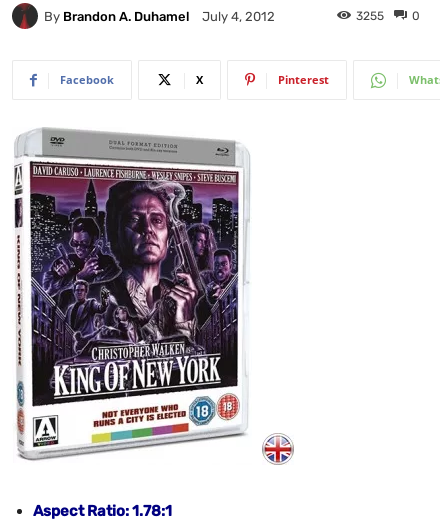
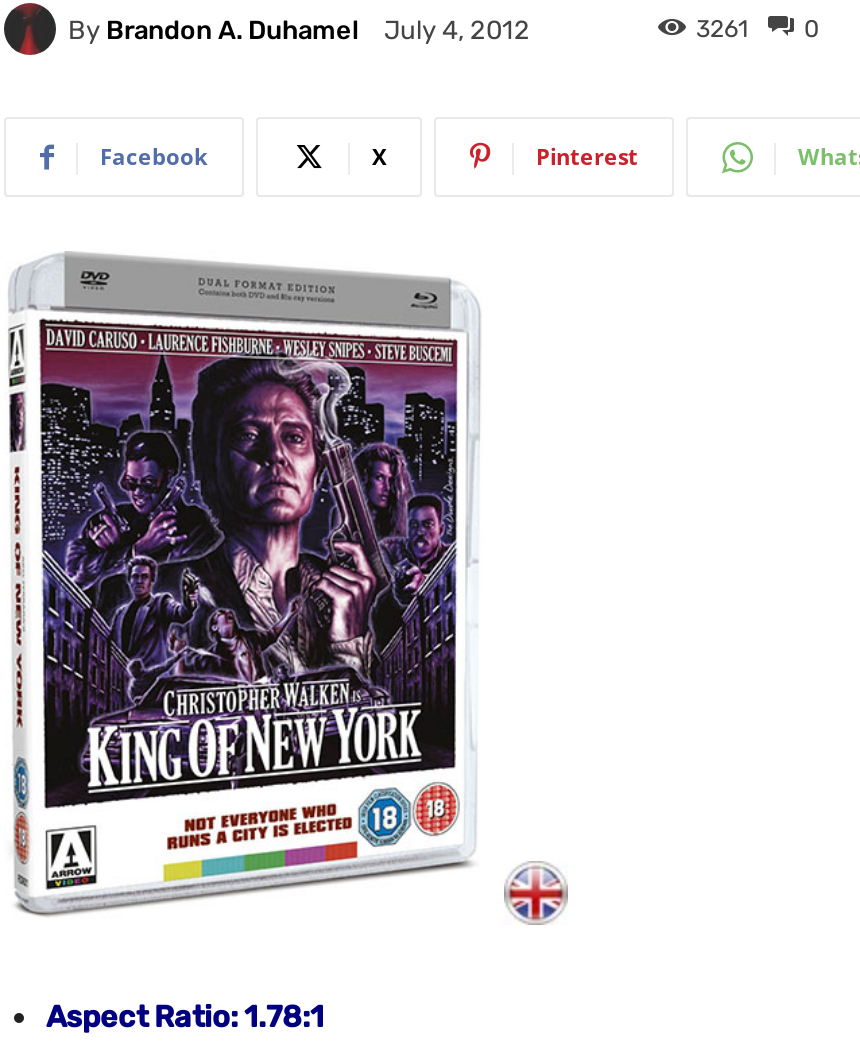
- 3255
+ 3261
